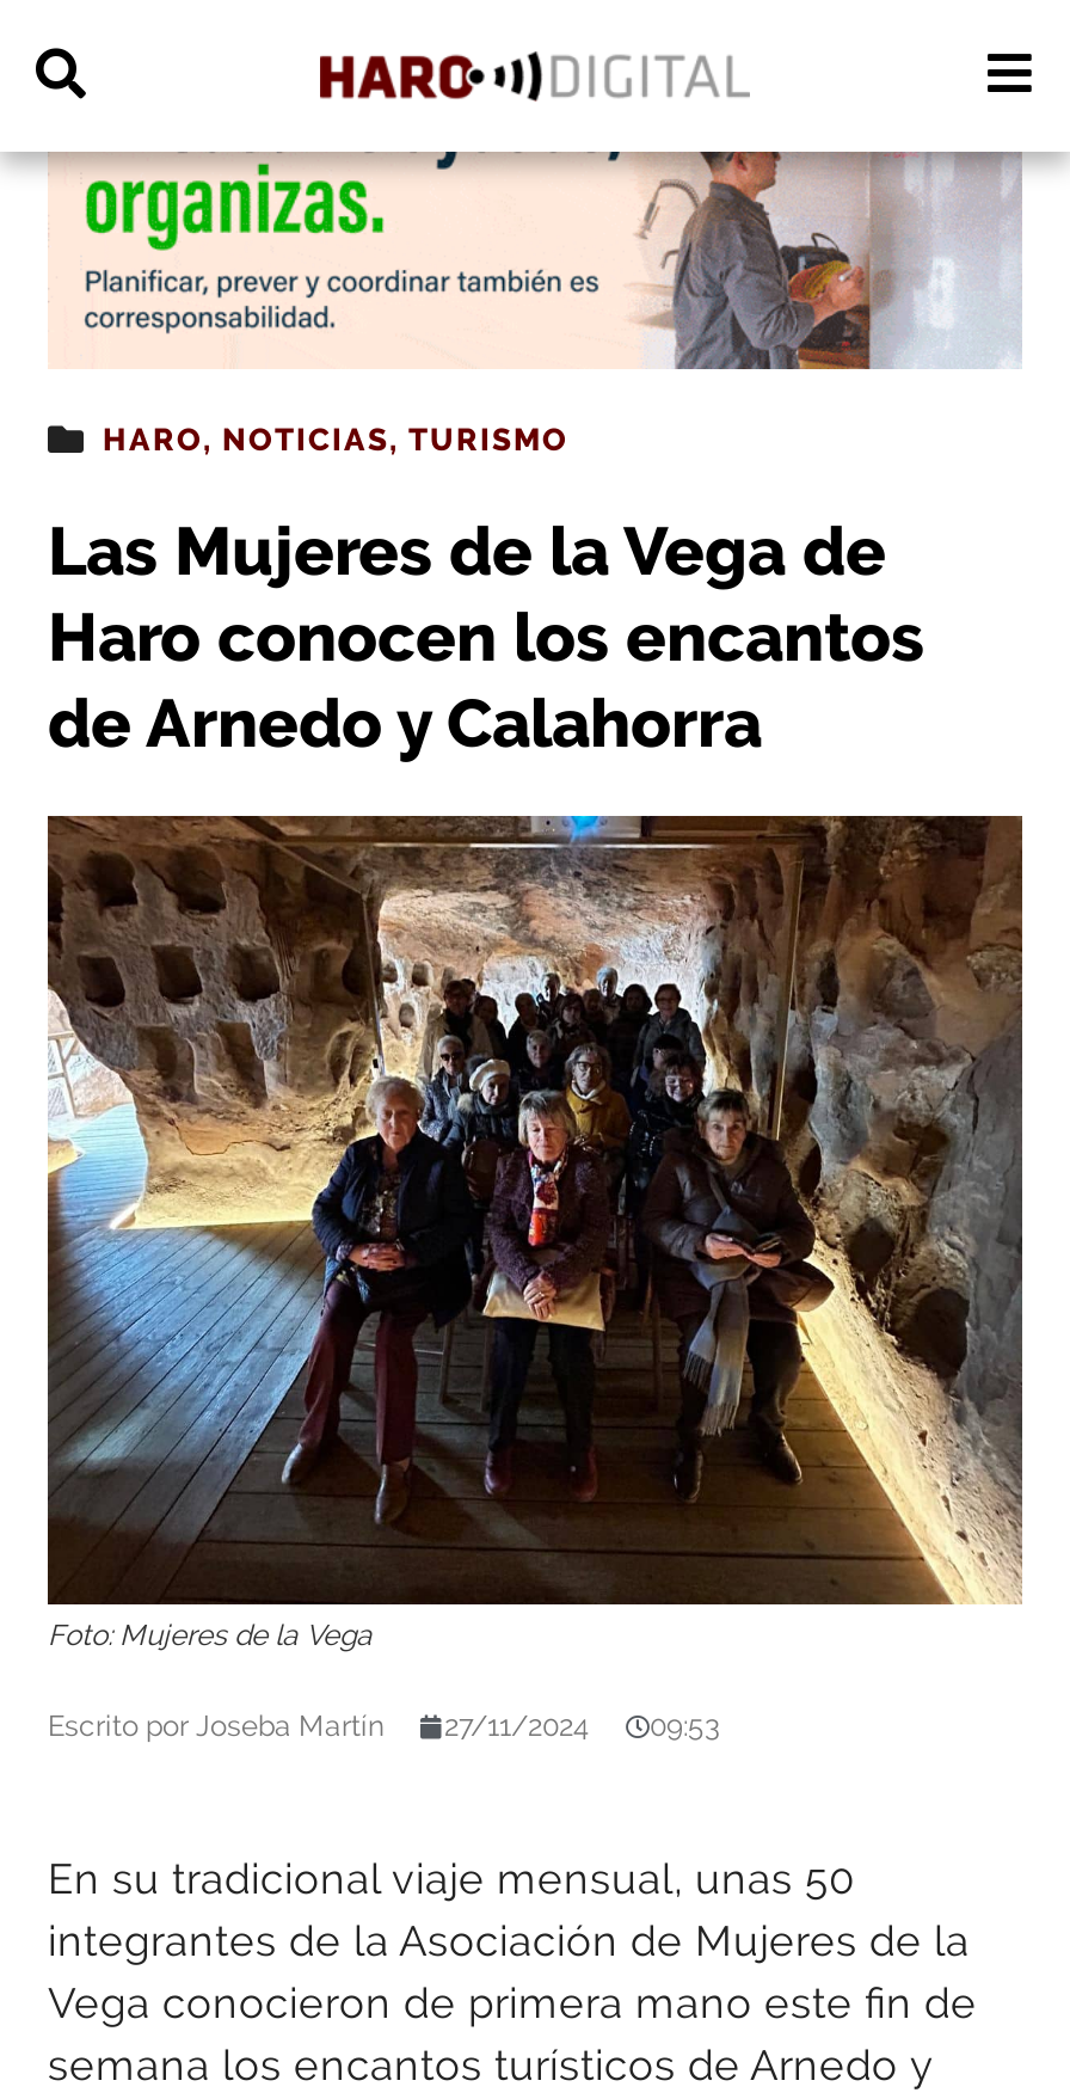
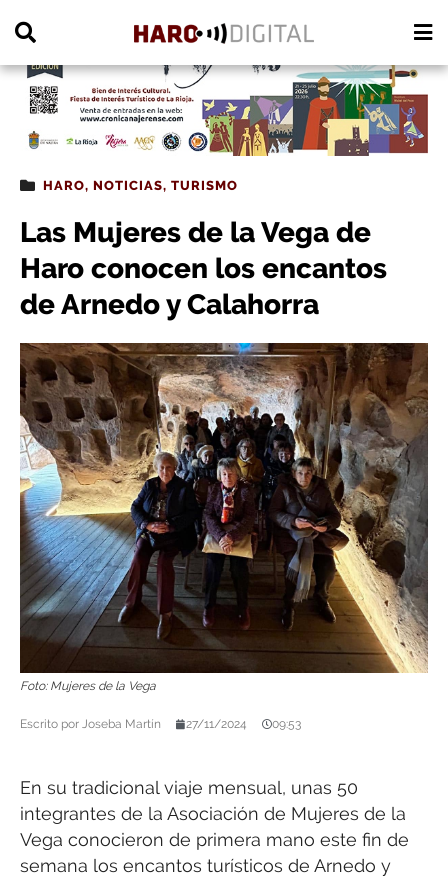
- [image]
+ [image]
